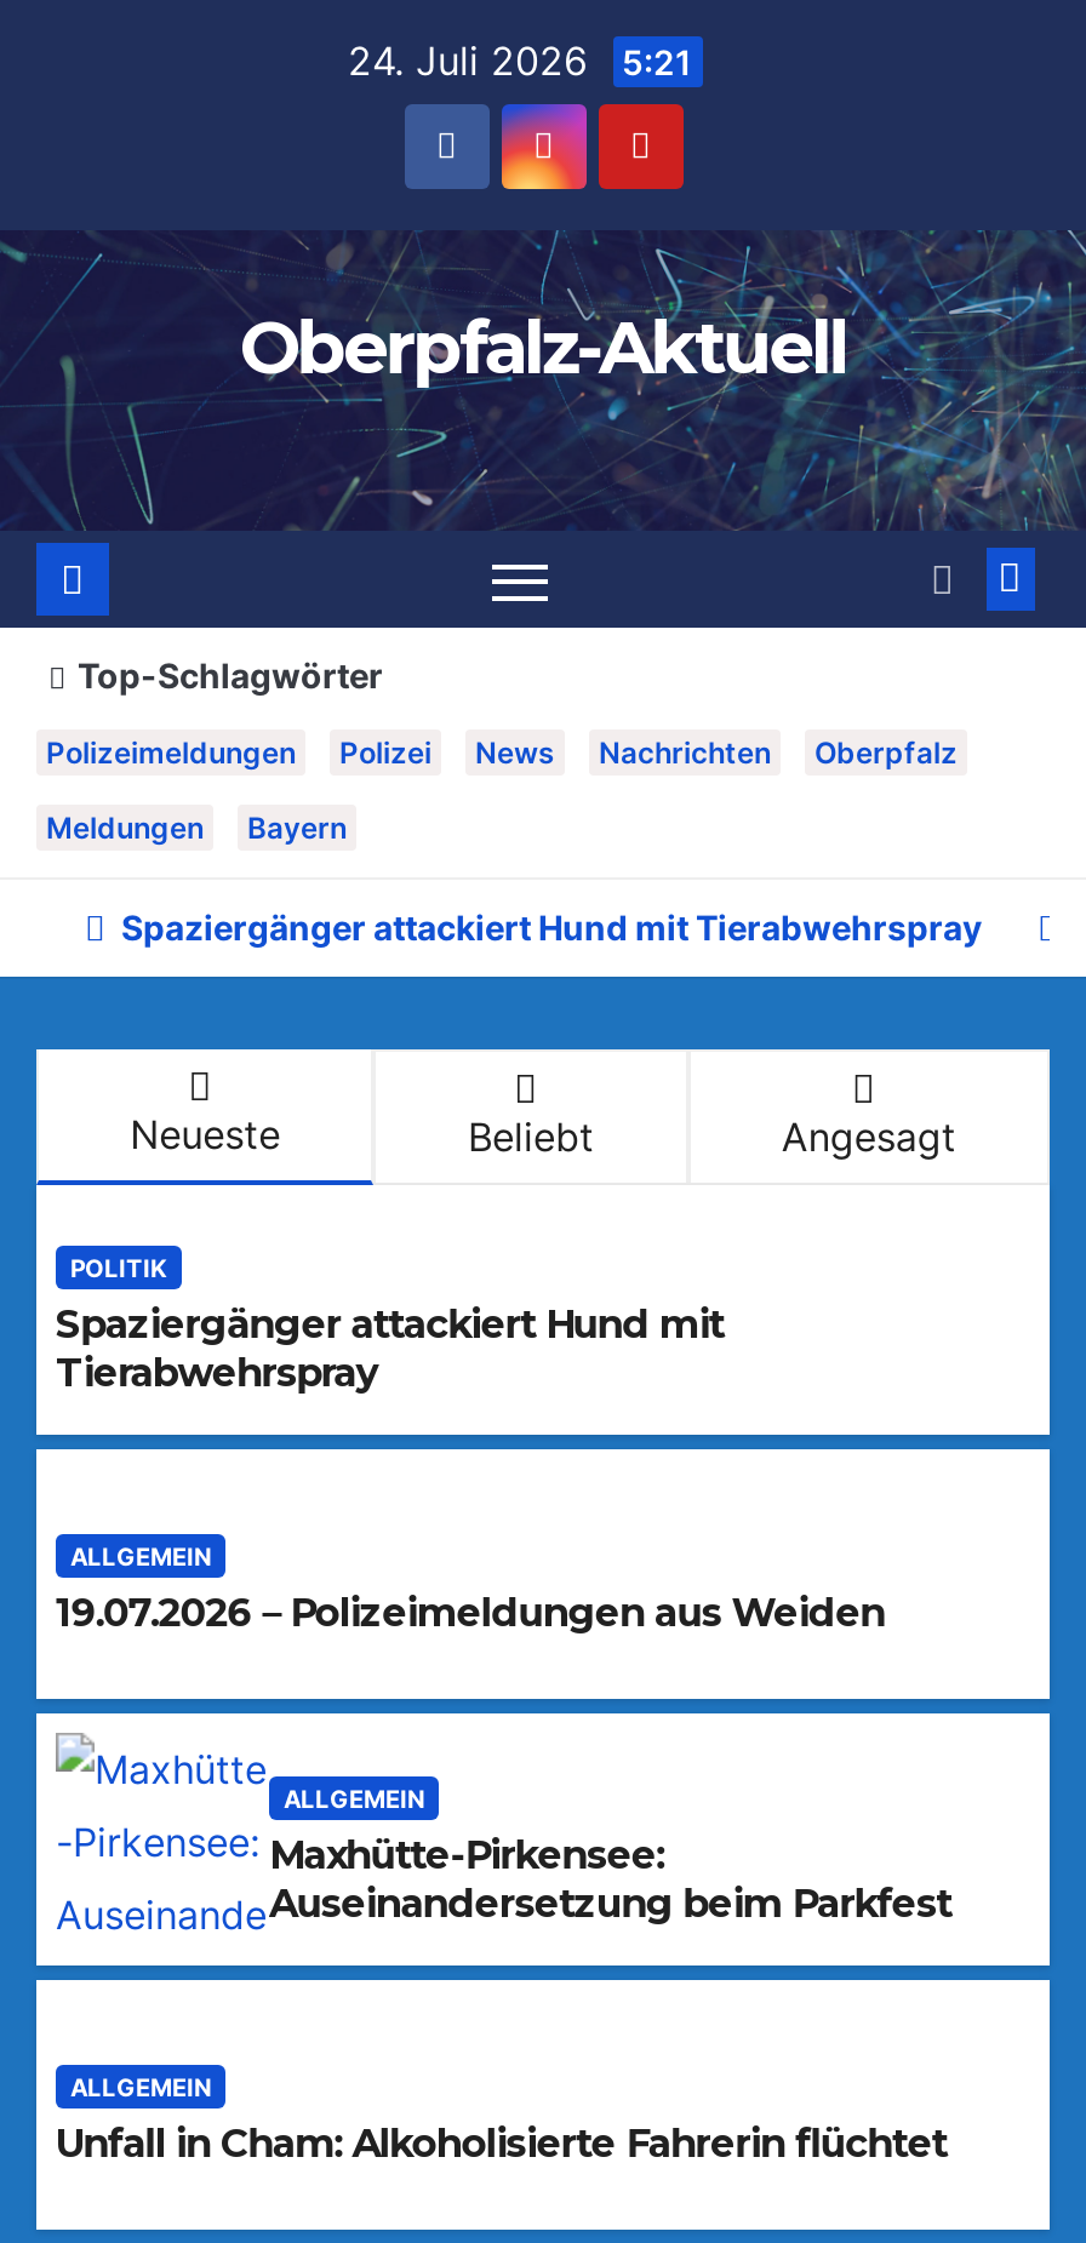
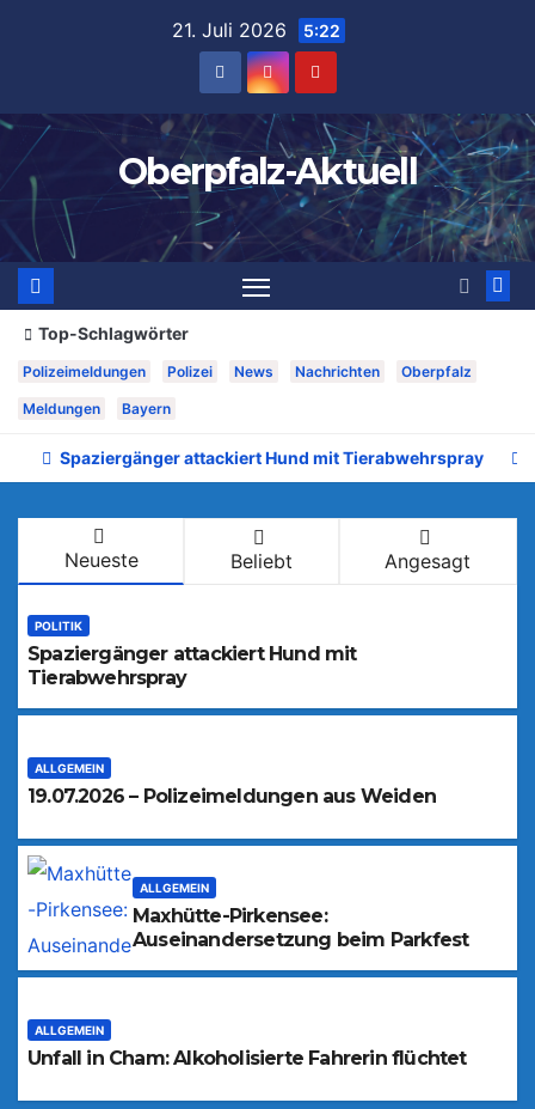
- 24. Juli 2026 5:21
+ 21. Juli 2026 5:22
